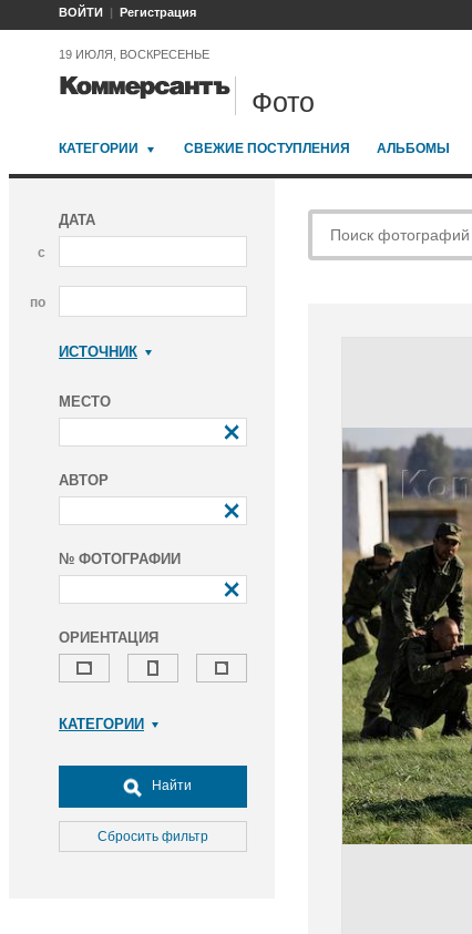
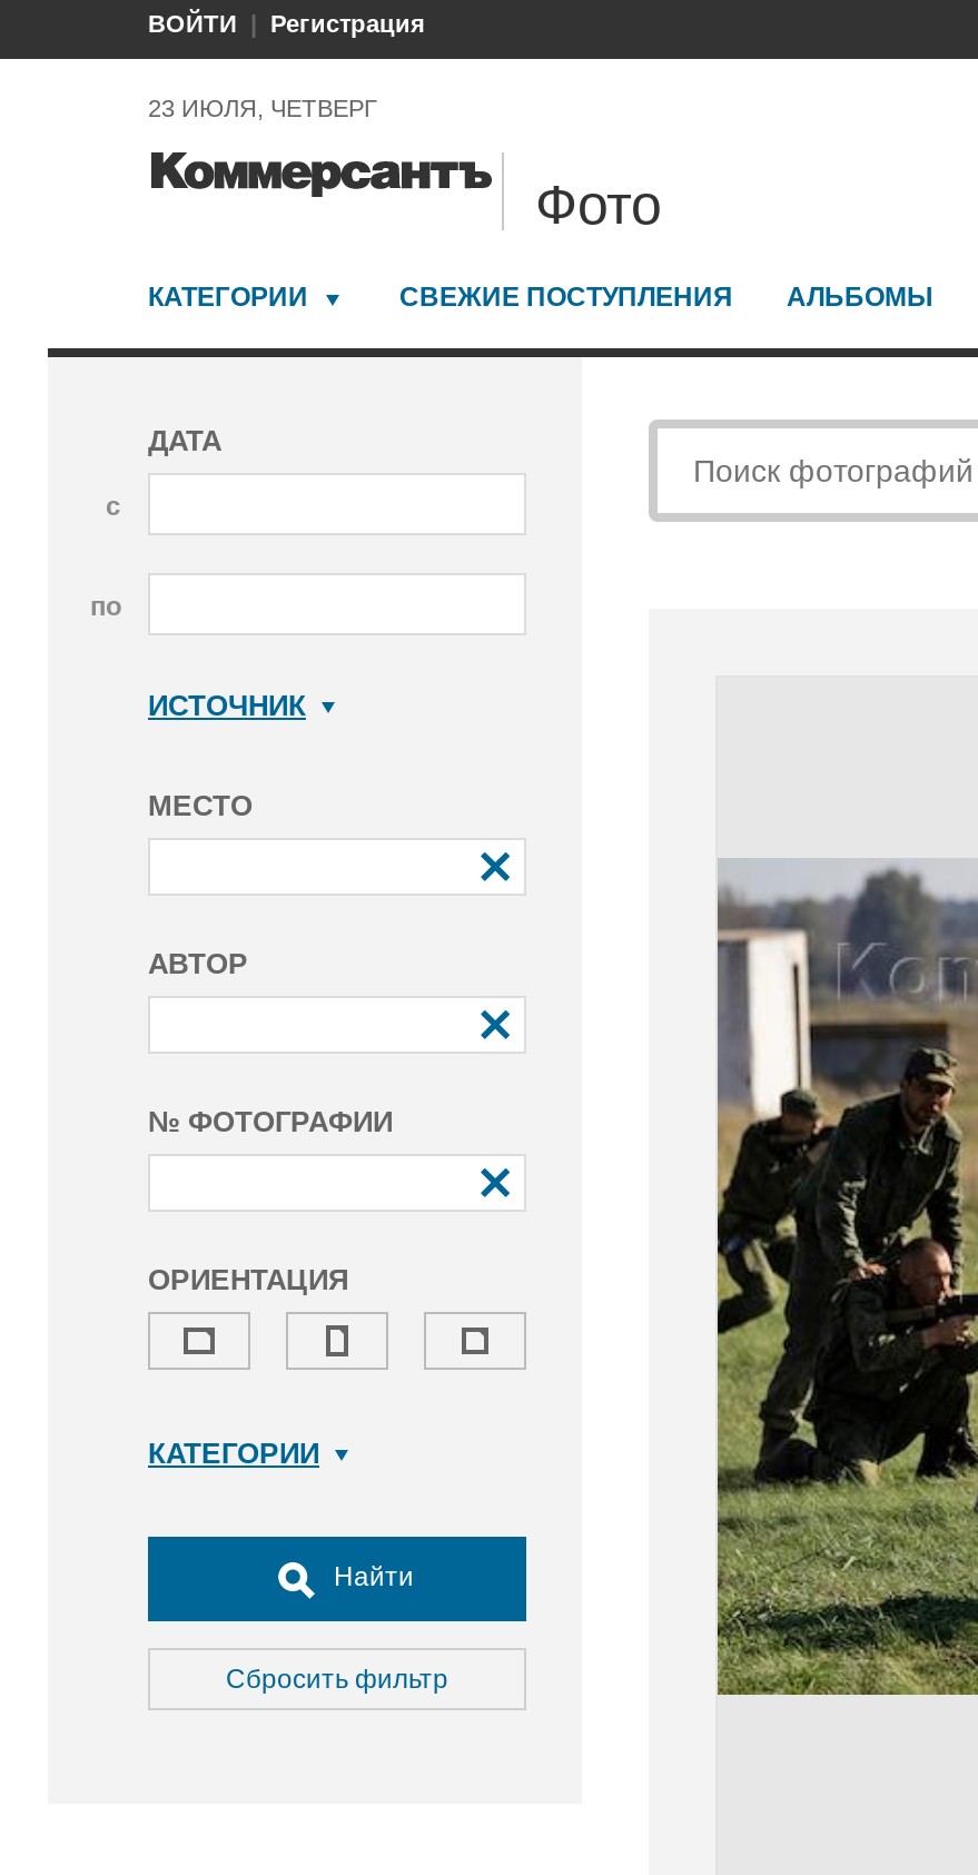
- 19 ИЮЛЯ, ВОСКРЕСЕНЬЕ
+ 23 ИЮЛЯ, ЧЕТВЕРГ
